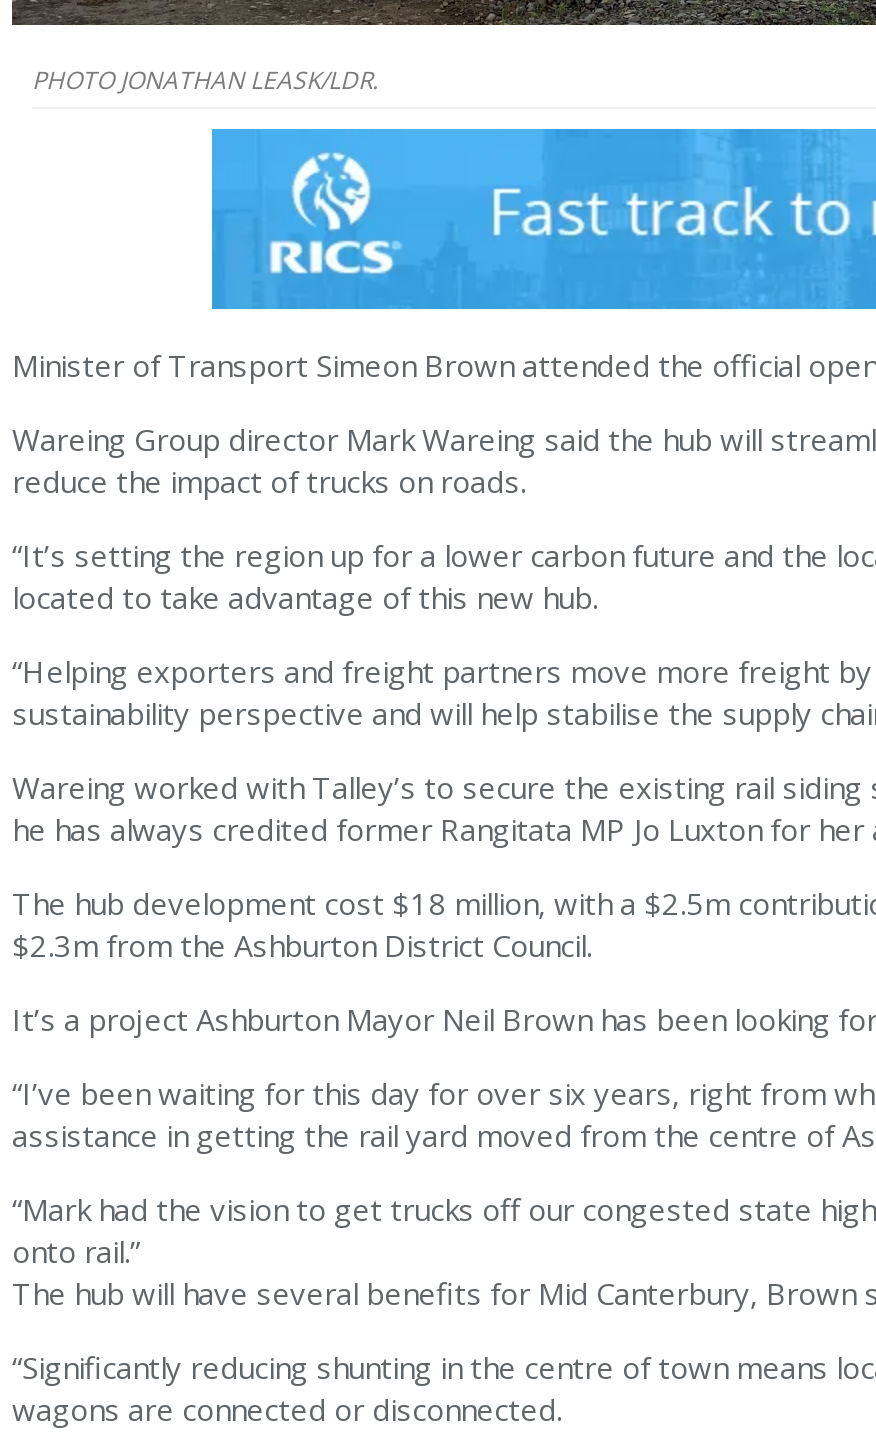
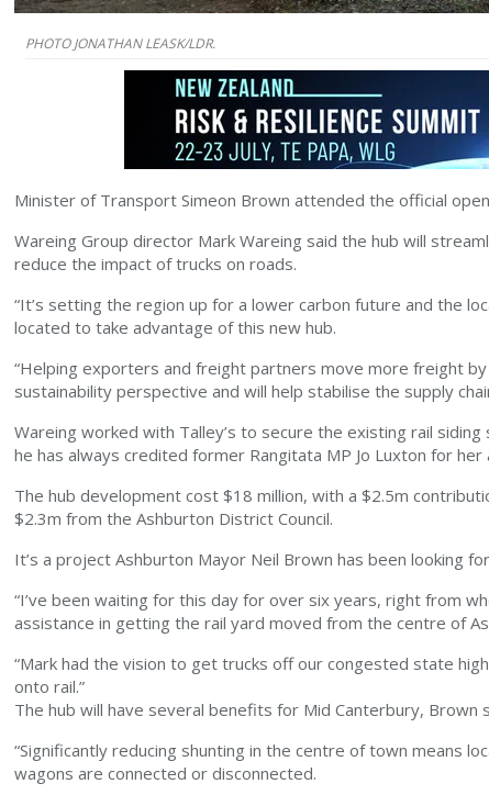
- [image]
+ [image]
